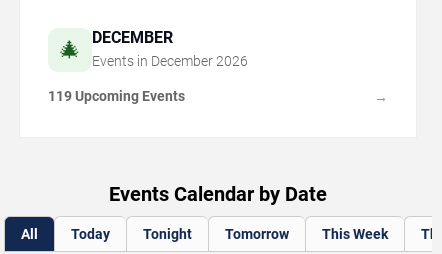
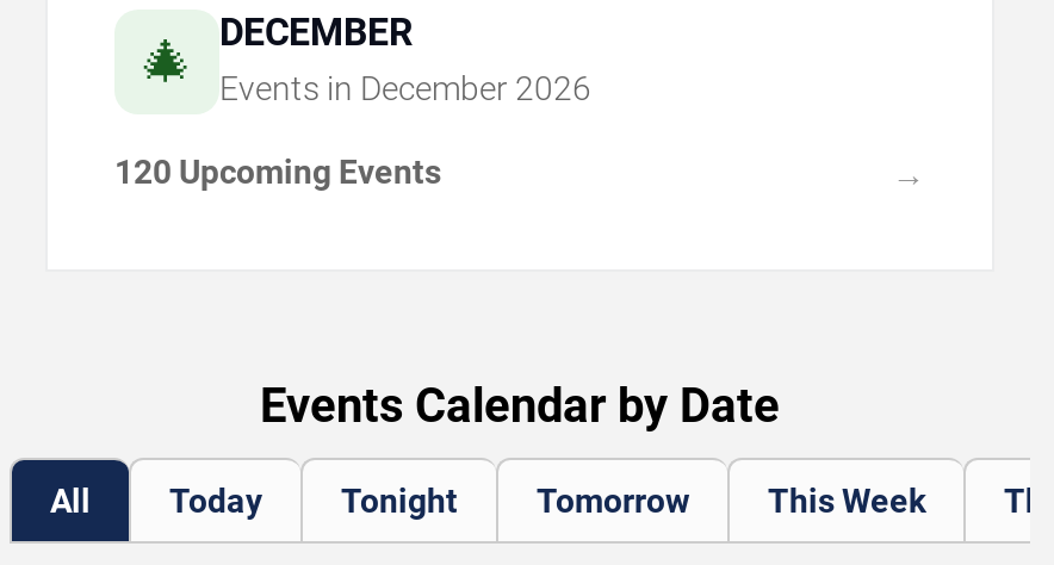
- 119 Upcoming Events
+ 120 Upcoming Events
